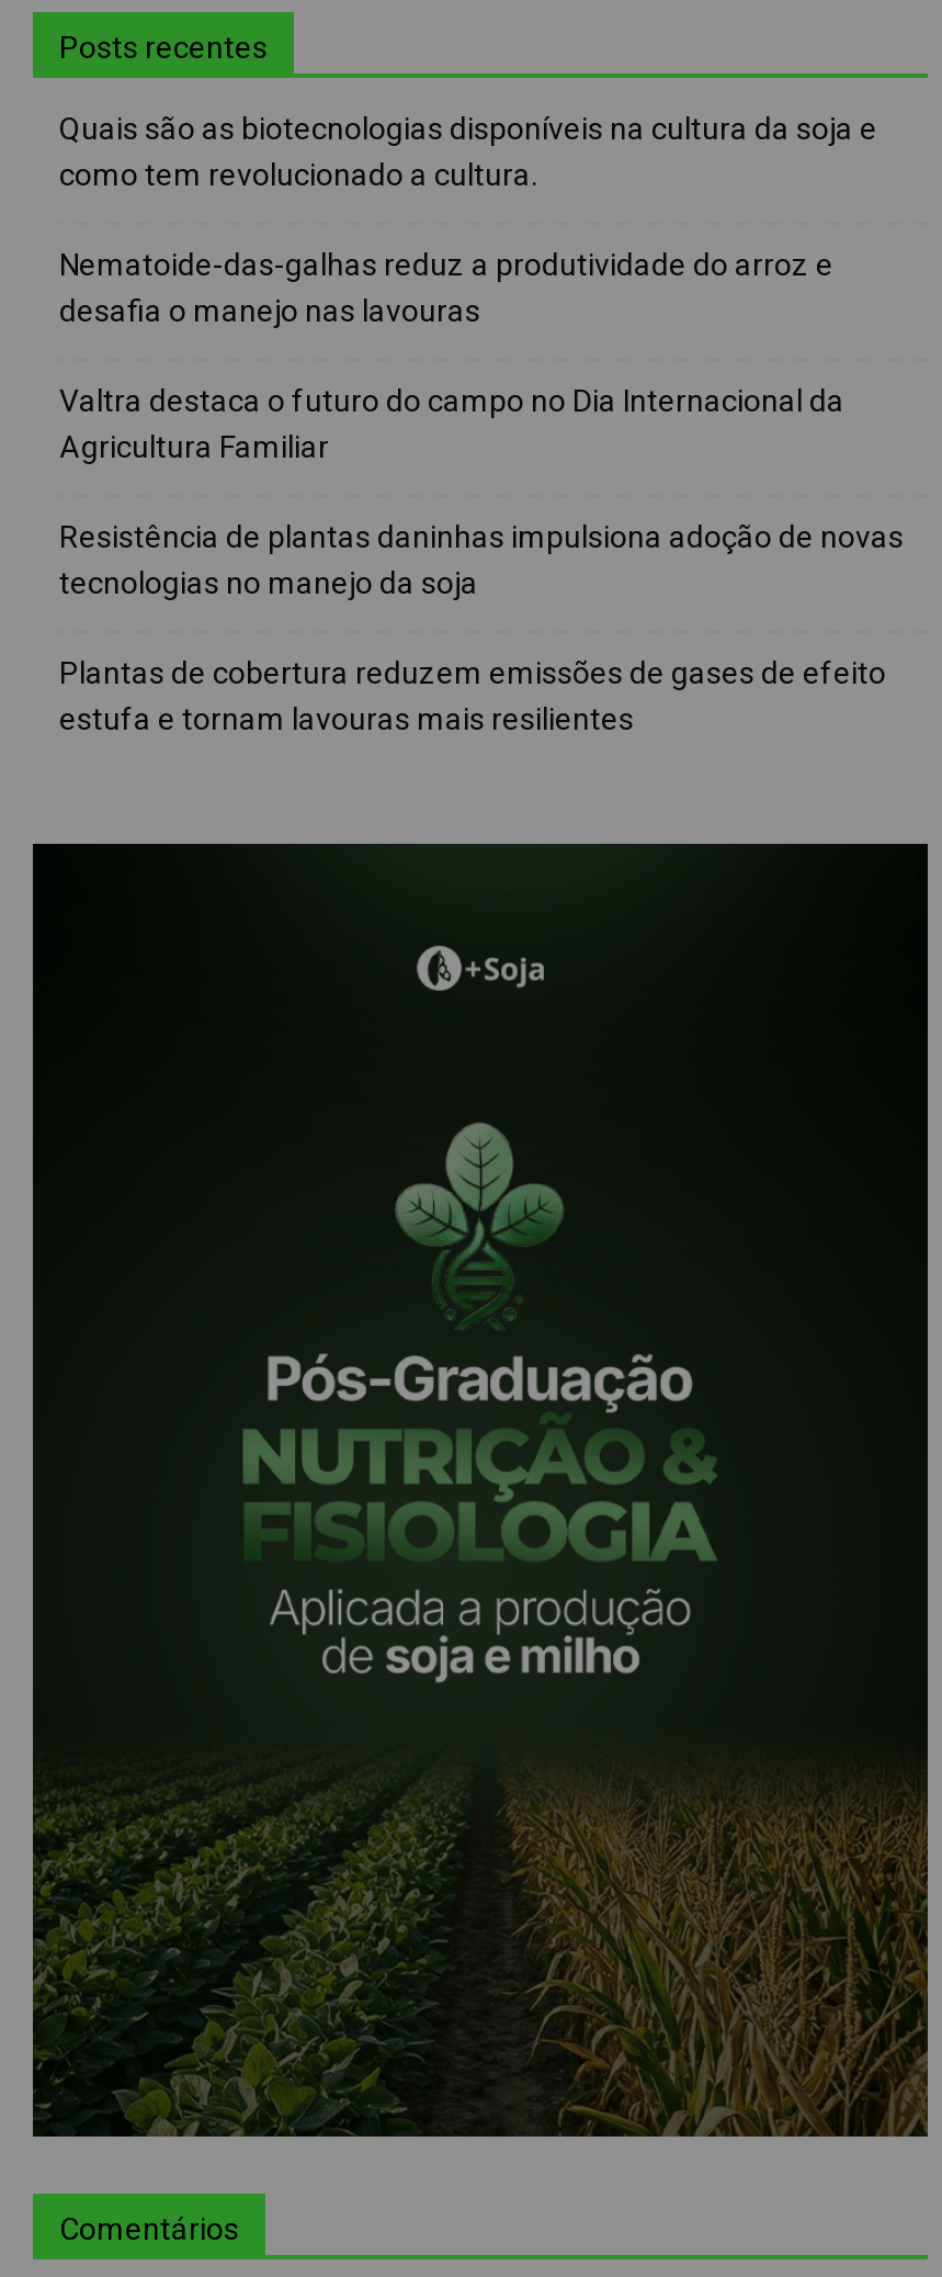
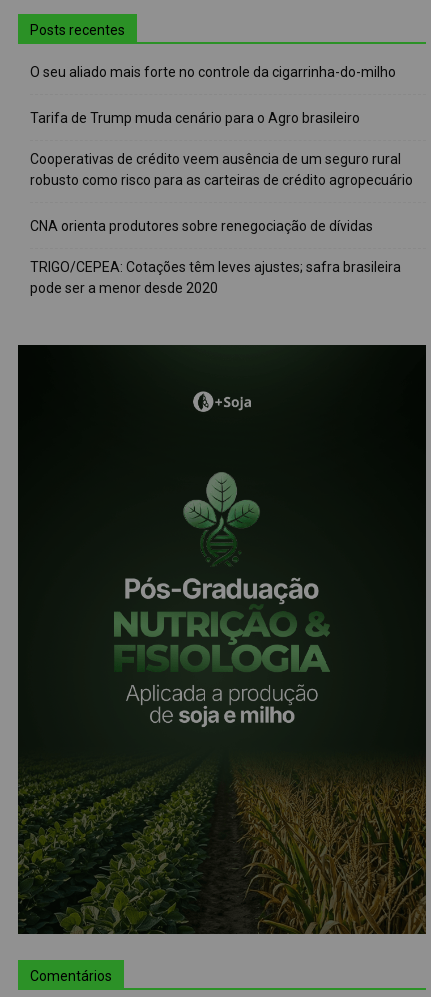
- Quais são as biotecnologias disponíveis na cultura da soja e
- como tem revolucionado a cultura.
+ O seu aliado mais forte no controle da cigarrinha-do-milho

- Nematoide-das-galhas reduz a produtividade do arroz e
- desafia o manejo nas lavouras
+ Tarifa de Trump muda cenário para o Agro brasileiro

- Valtra destaca o futuro do campo no Dia Internacional da
- Agricultura Familiar
+ Cooperativas de crédito veem ausência de um seguro rural
+ robusto como risco para as carteiras de crédito agropecuário

- Resistência de plantas daninhas impulsiona adoção de novas
- tecnologias no manejo da soja
+ CNA orienta produtores sobre renegociação de dívidas

- Plantas de cobertura reduzem emissões de gases de efeito
- estufa e tornam lavouras mais resilientes
+ TRIGO/CEPEA: Cotações têm leves ajustes; safra brasileira
+ pode ser a menor desde 2020
